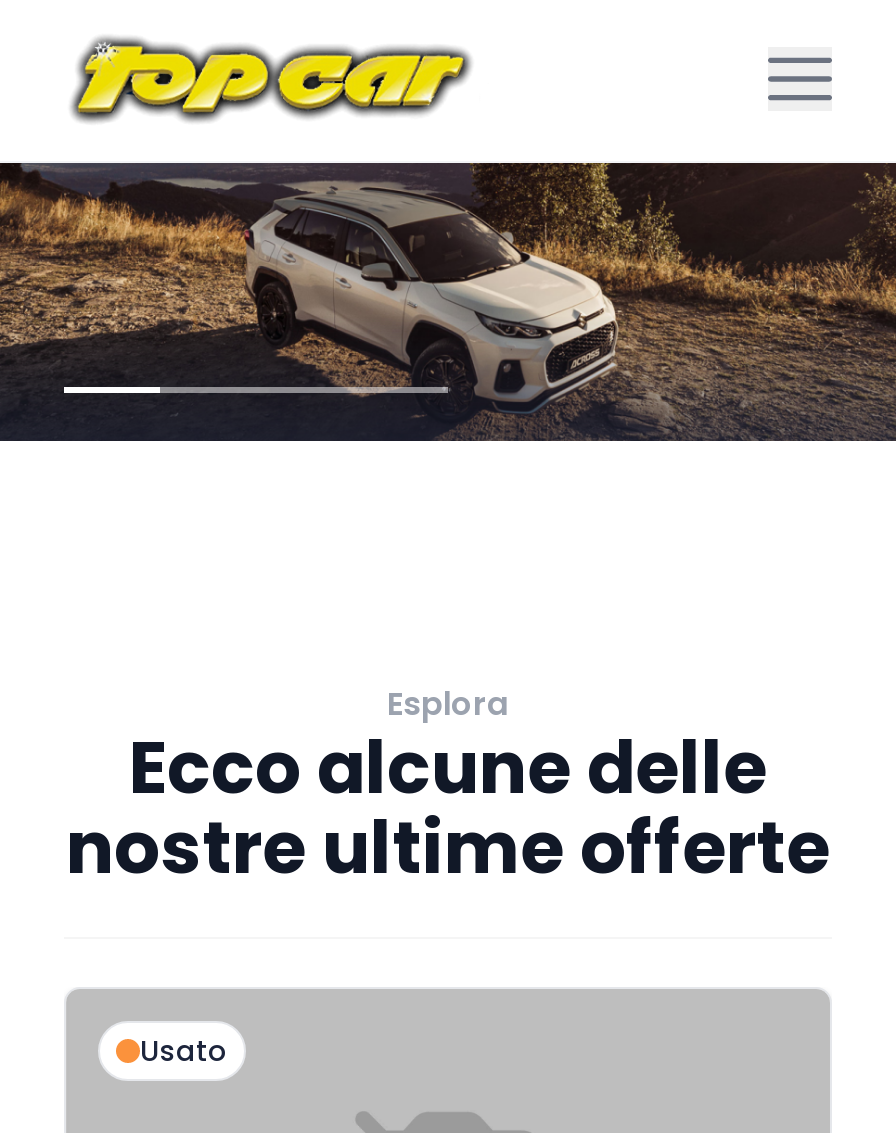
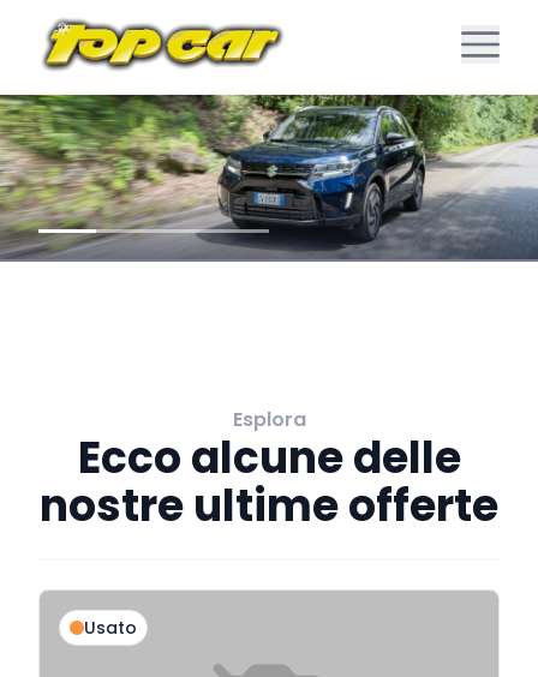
- [image]
+ [image]
